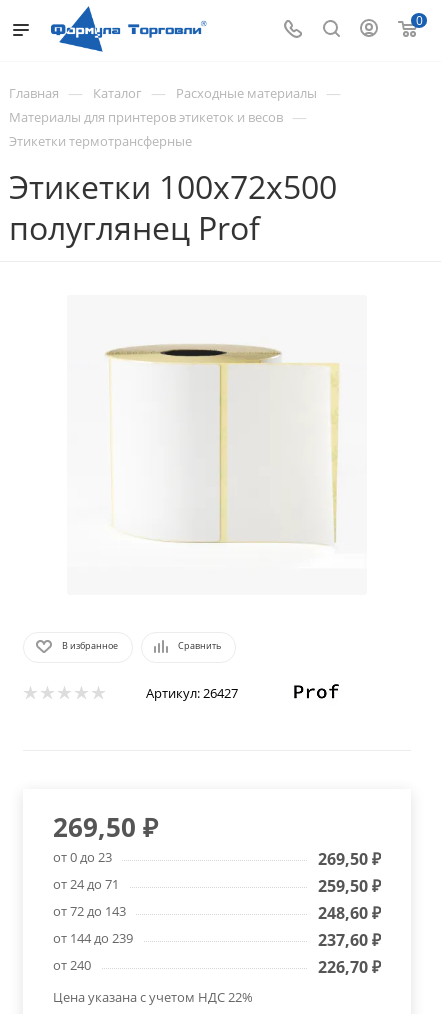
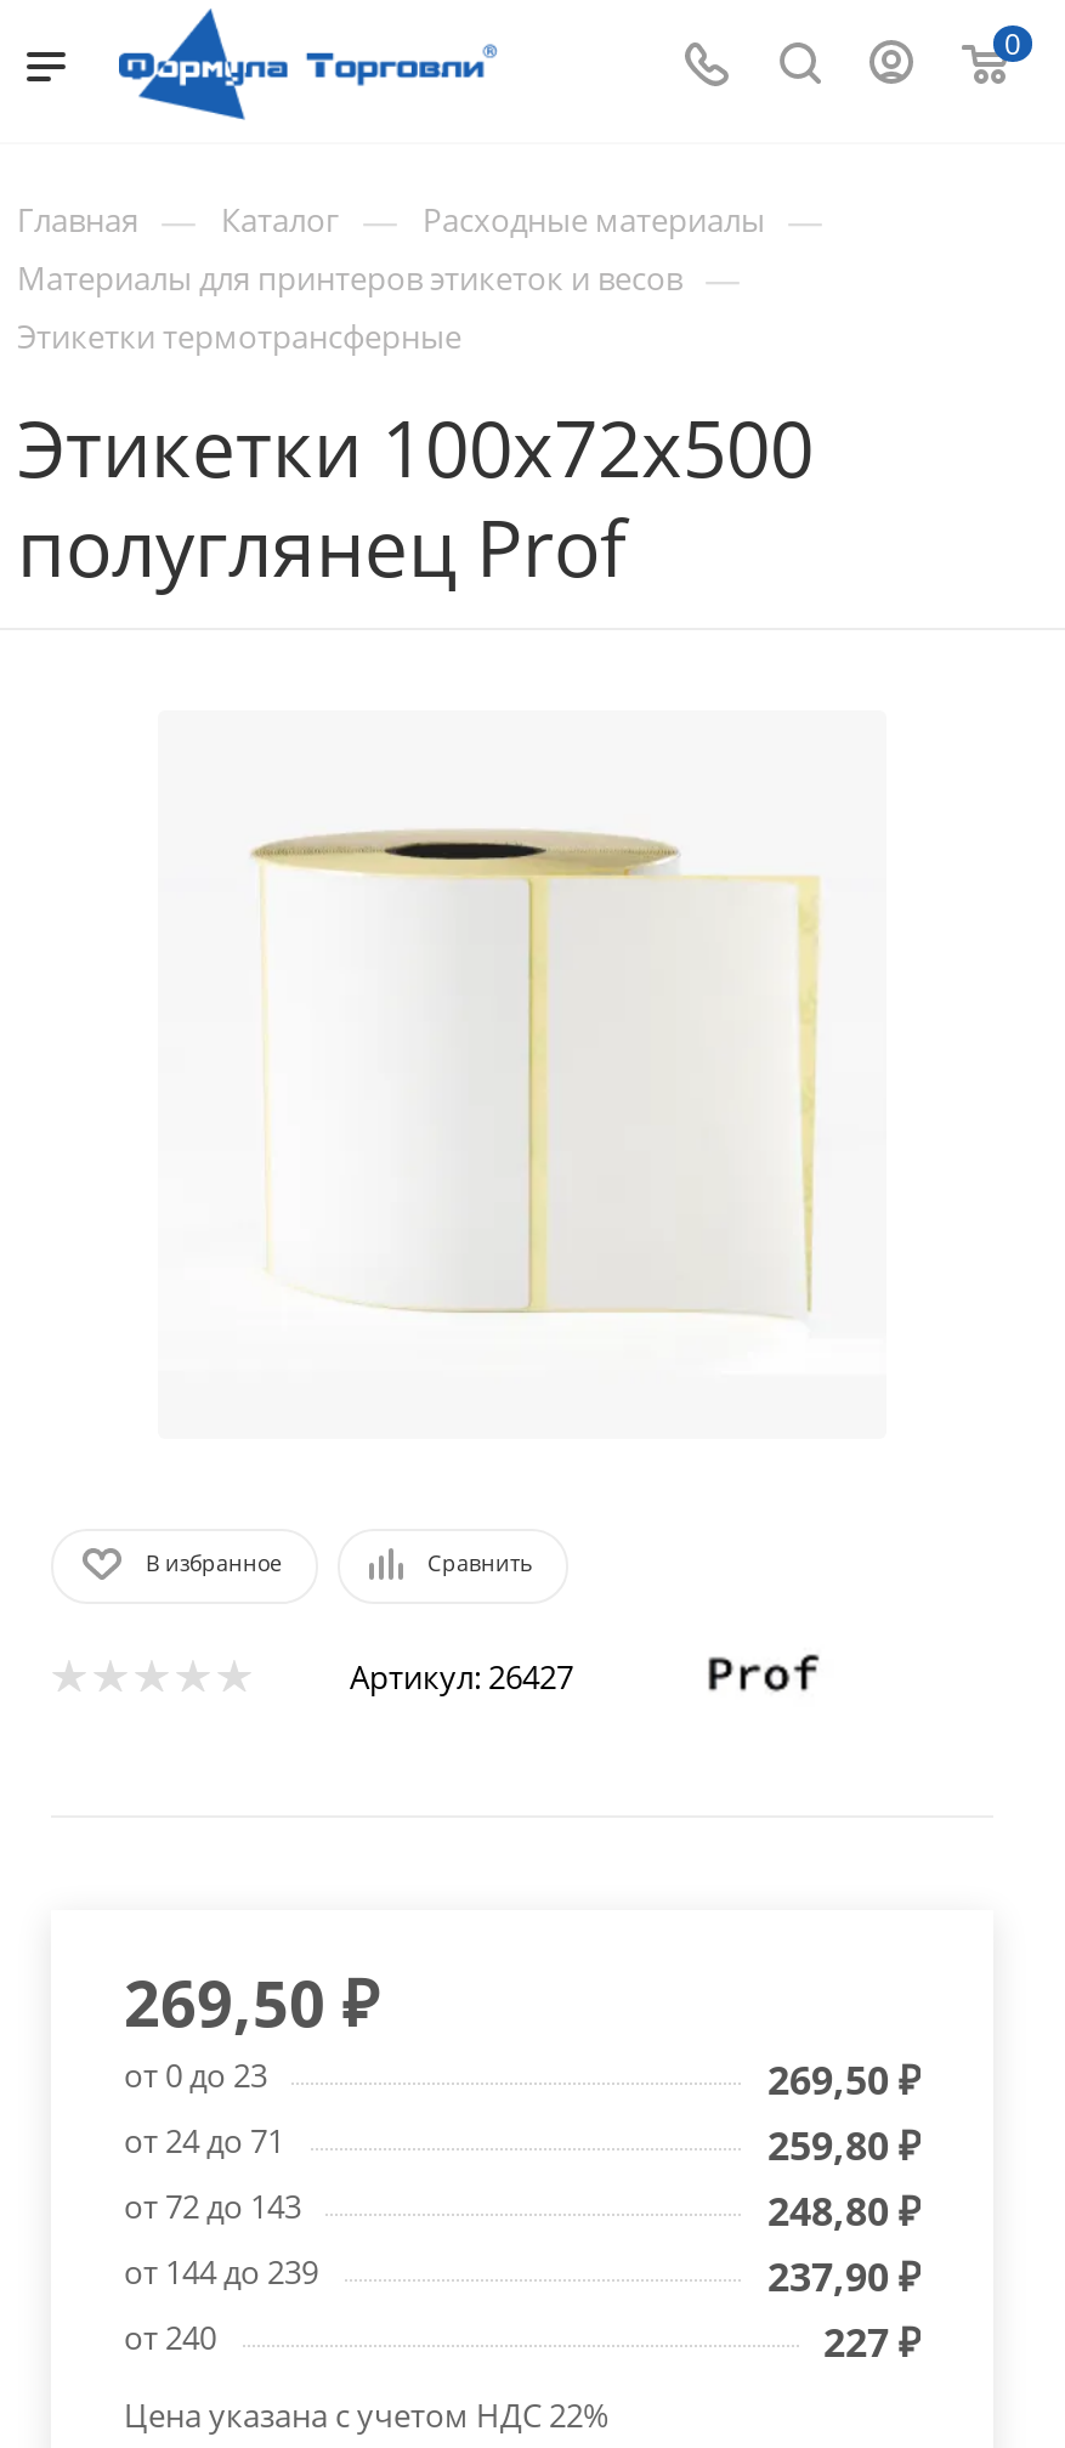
- 259,50 ₽
+ 259,80 ₽

- 248,60 ₽
+ 248,80 ₽

- 237,60 ₽
+ 237,90 ₽

- 226,70 ₽
+ 227 ₽
